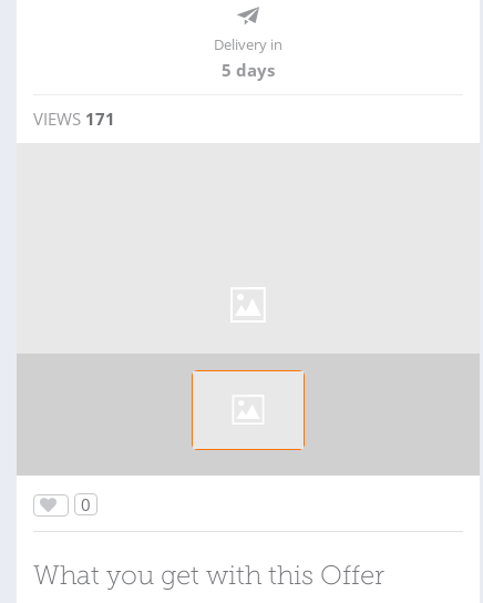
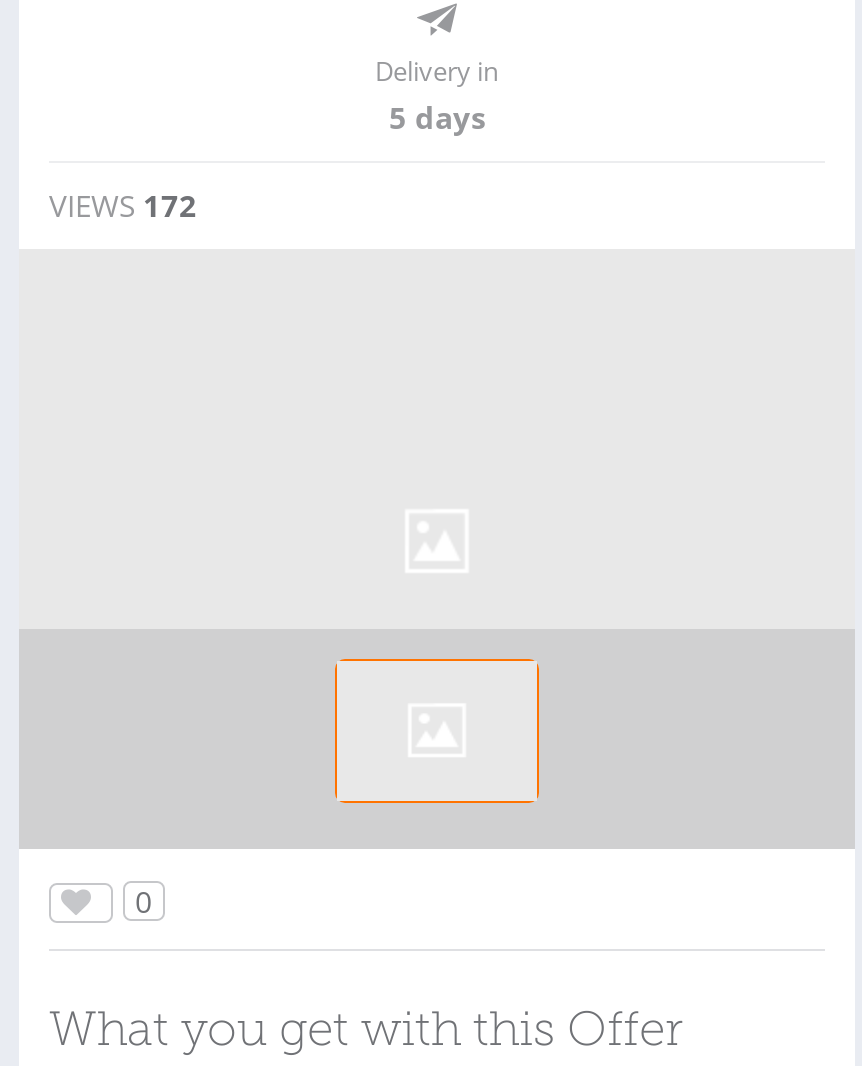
- VIEWS 171
+ VIEWS 172
